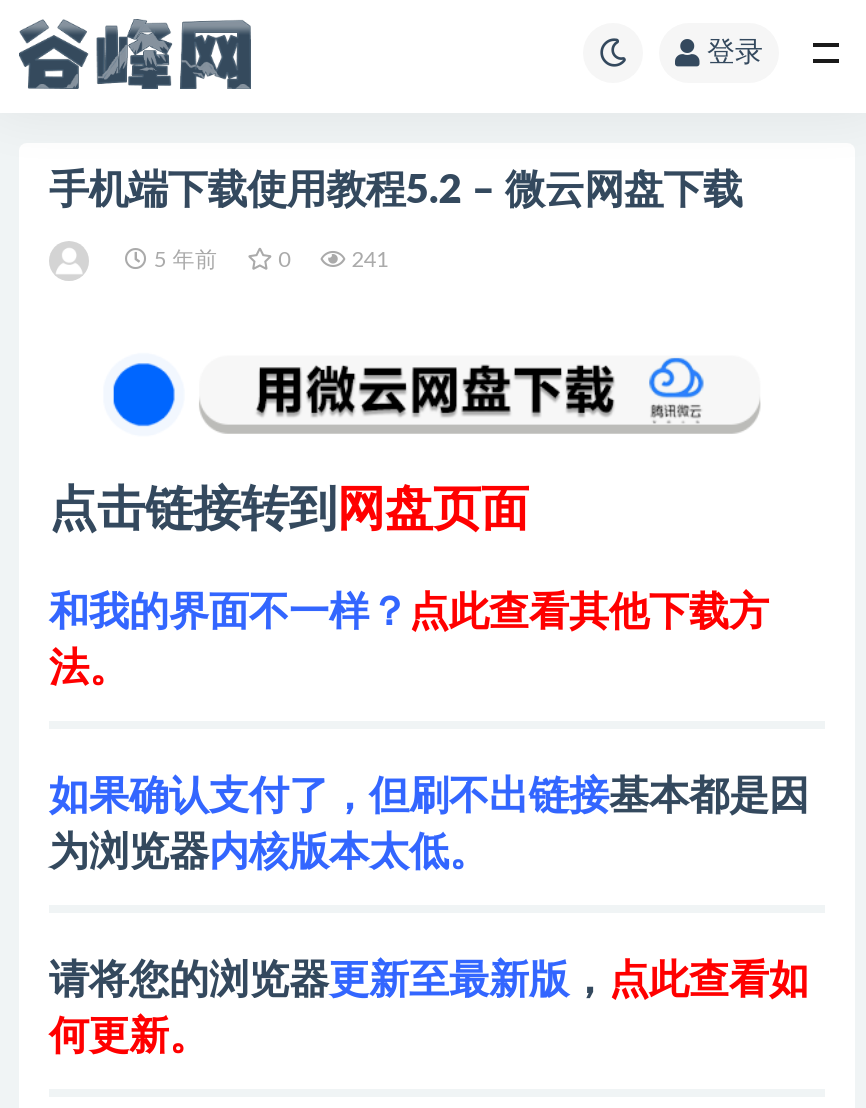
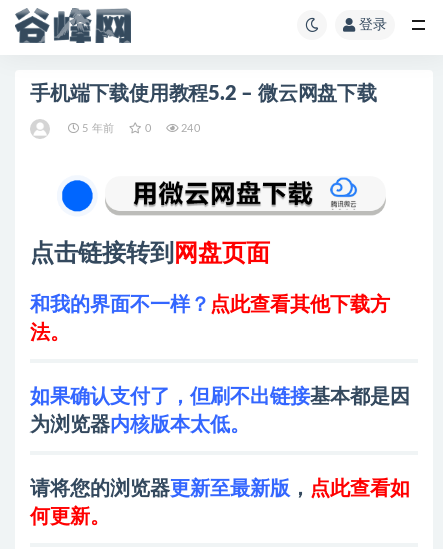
- 241
+ 240
